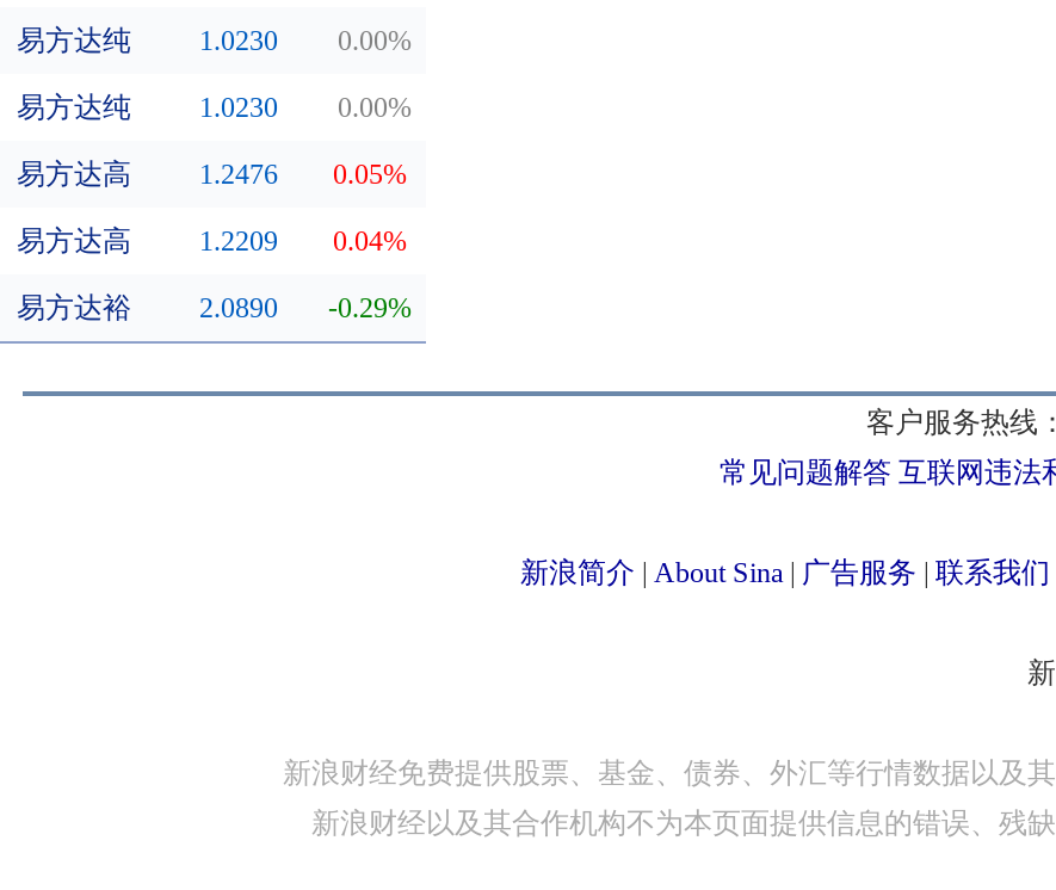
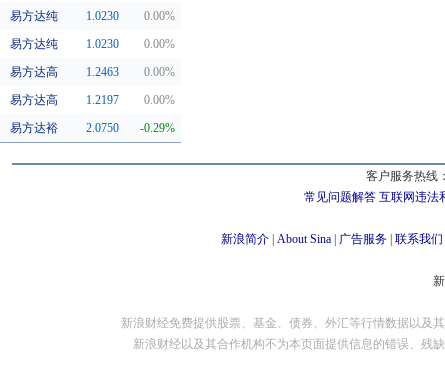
- 1.2476
+ 1.2463

- 0.05%
+ 0.00%

- 1.2209
+ 1.2197

- 0.04%
+ 0.00%

- 2.0890 -0.29%
+ 2.0750 -0.29%
